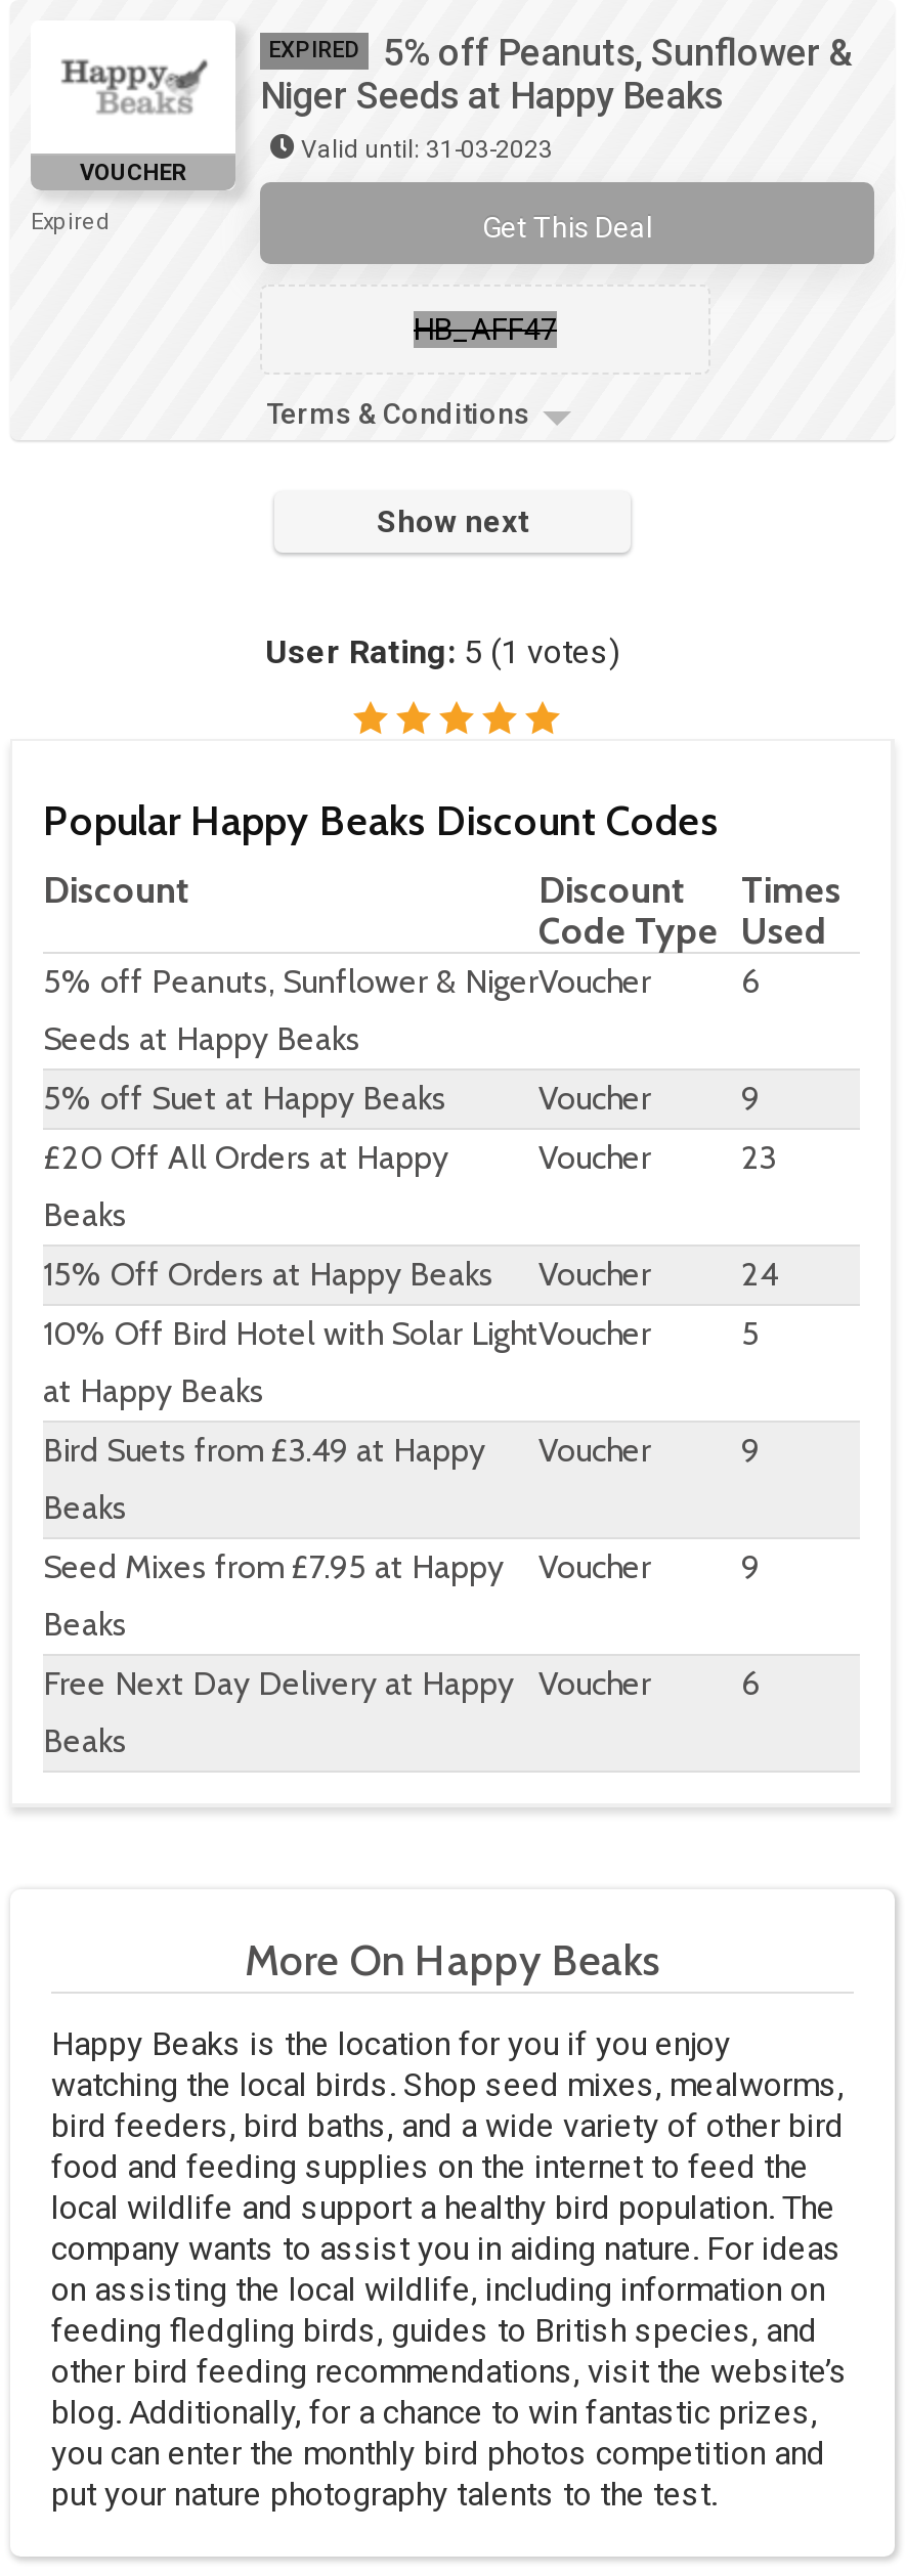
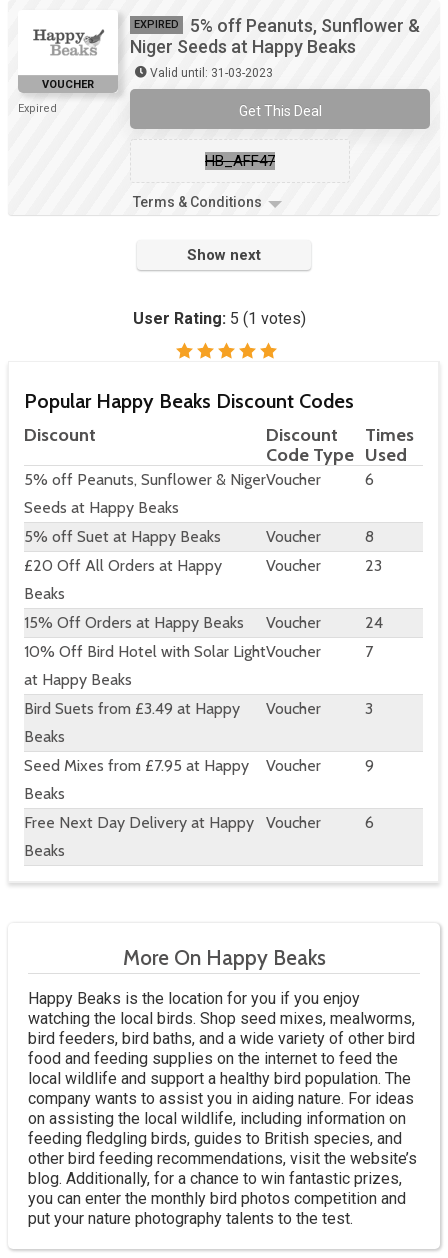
- 9
+ 8

- 5
+ 7

- 9
+ 3
